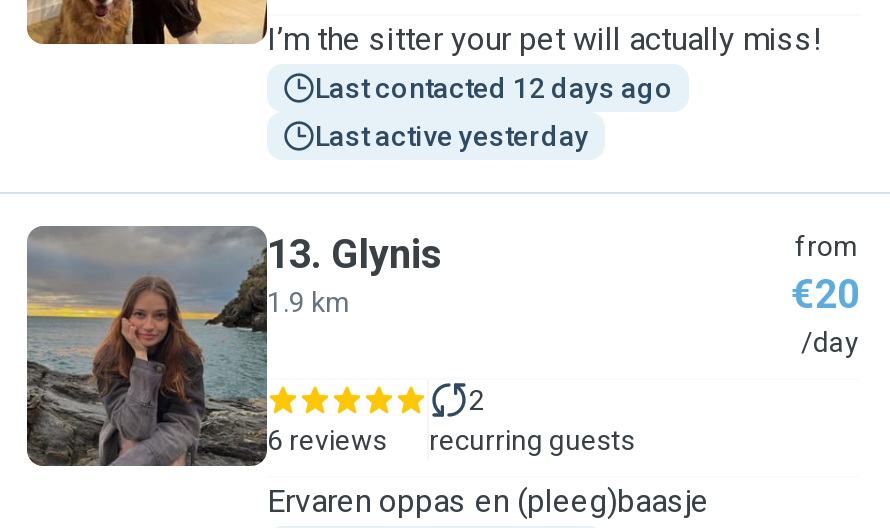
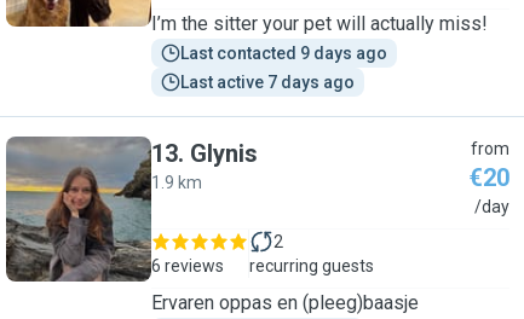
- Last contacted 12 days ago
+ Last contacted 9 days ago

- Last active yesterday
+ Last active 7 days ago
